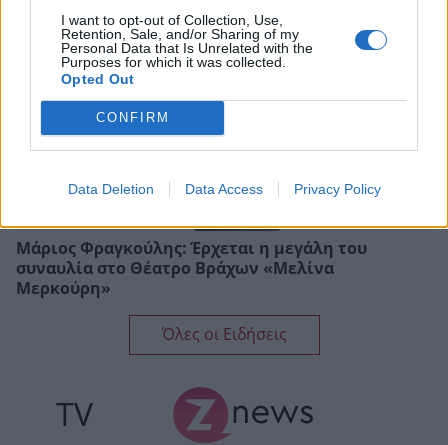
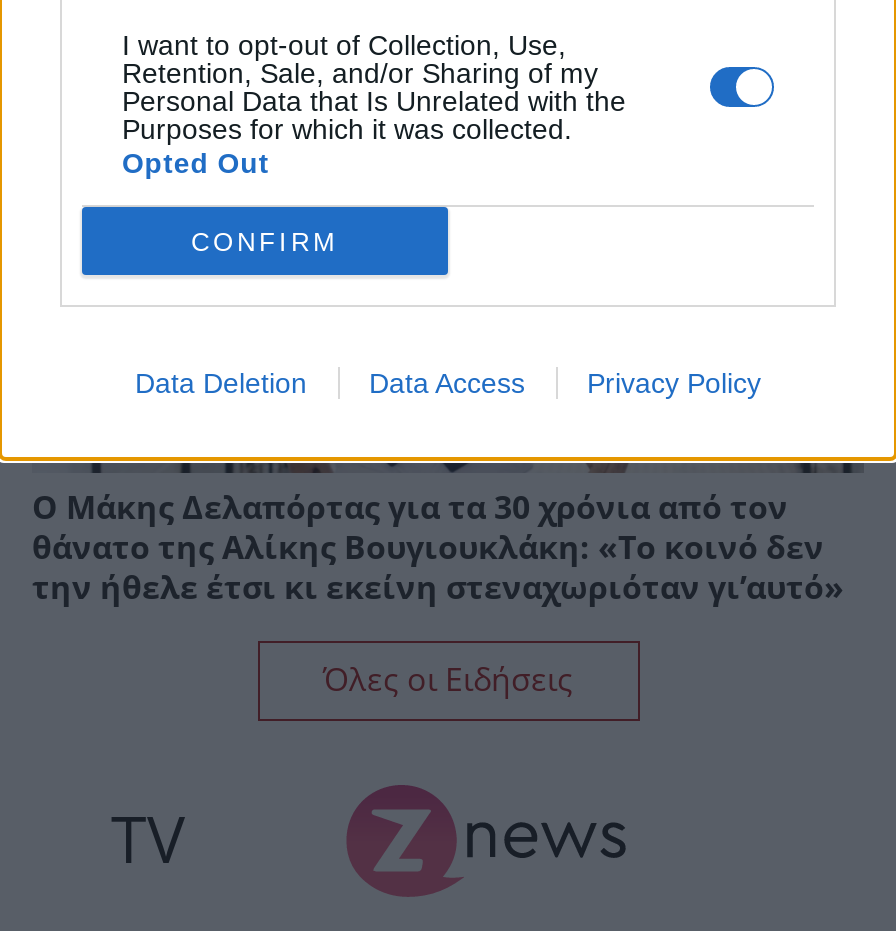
- Μάριος Φραγκούλης: Έρχεται η μεγάλη του
- συναυλία στο Θέατρο Βράχων «Μελίνα
- Μερκούρη»
+ Ο Μάκης Δελαπόρτας για τα 30 χρόνια από τον
+ θάνατο της Αλίκης Βουγιουκλάκη: «Το κοινό δεν
+ την ήθελε έτσι κι εκείνη στεναχωριόταν γι’αυτό»
